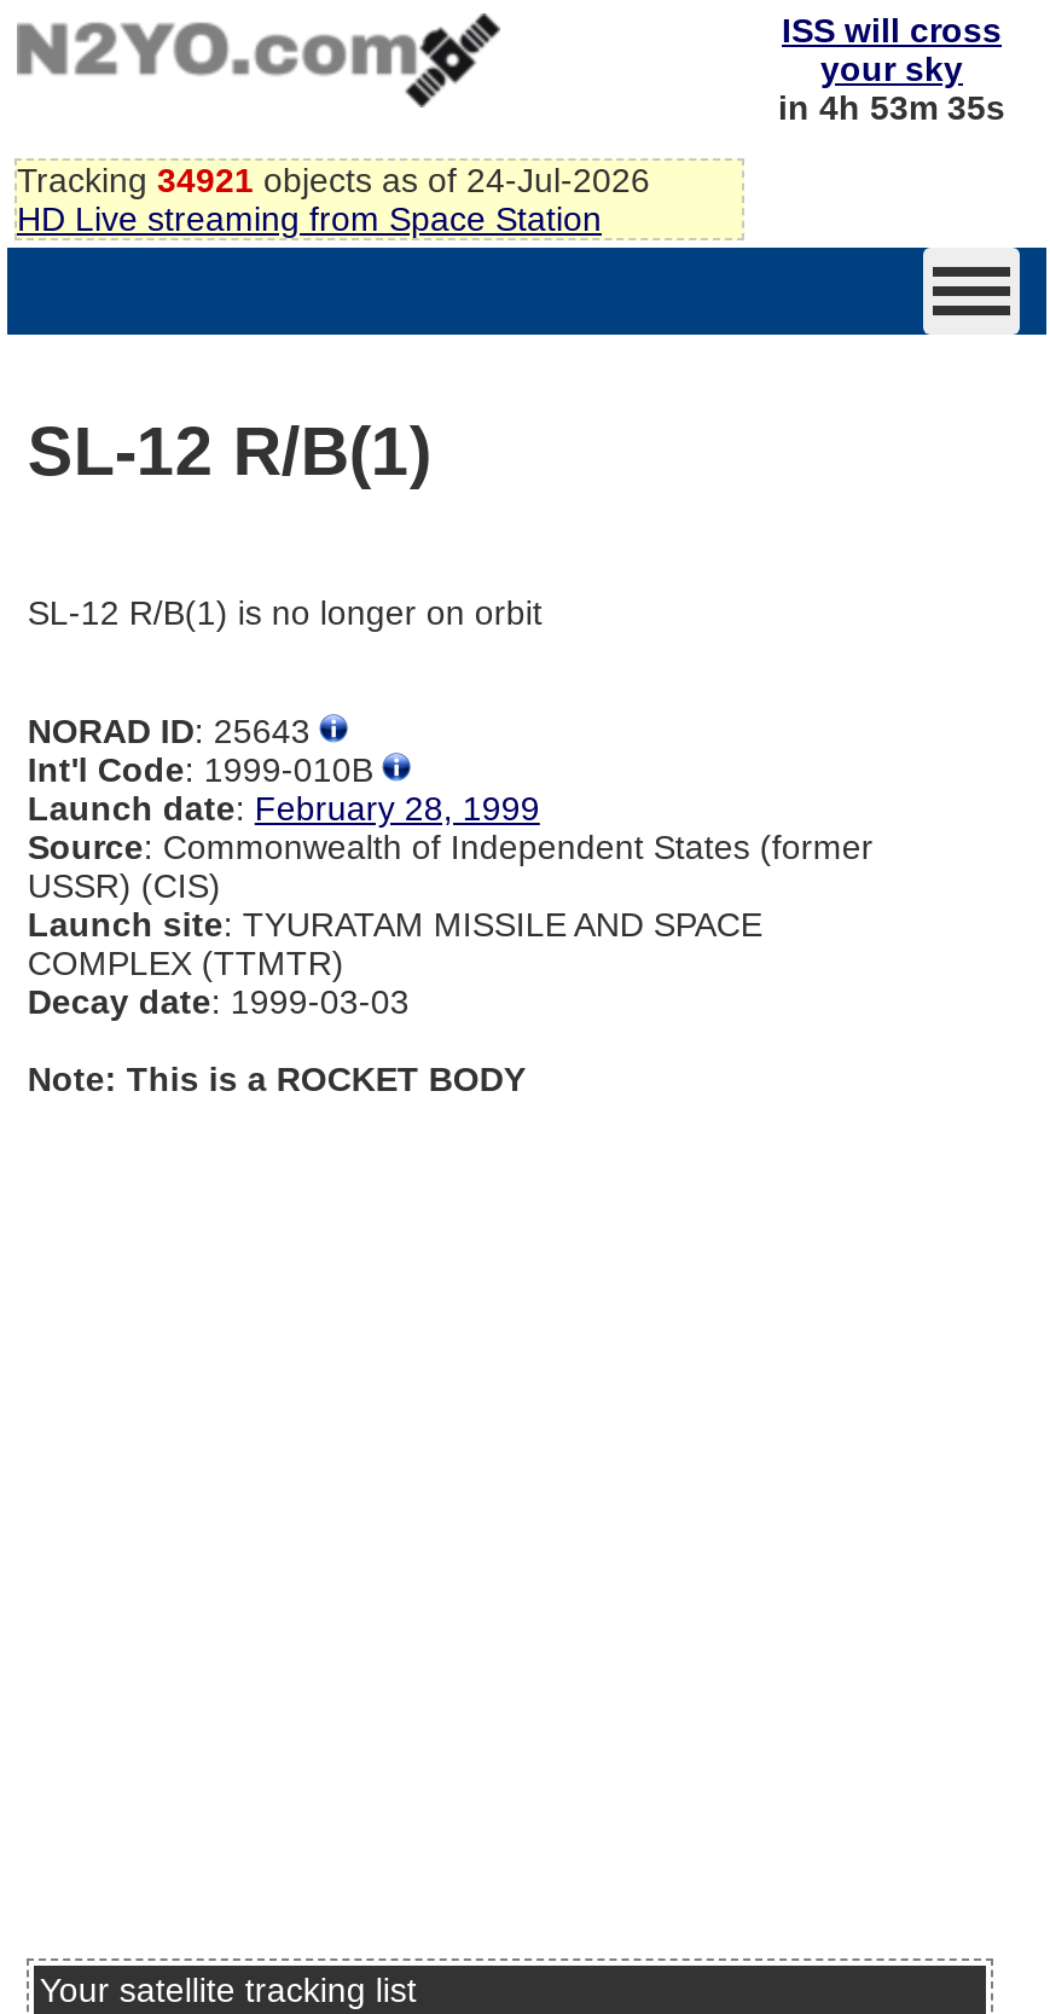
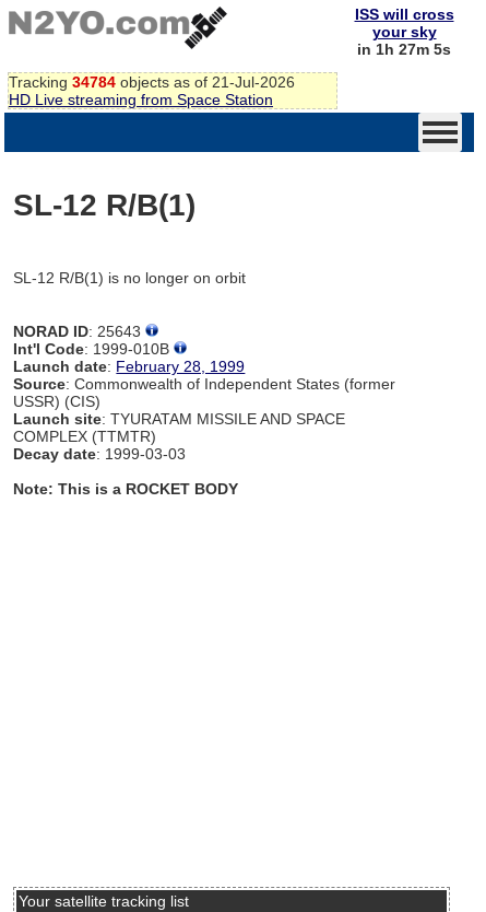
- in 4h 53m 35s
+ in 1h 27m 5s

- Tracking 34921 objects as of 24-Jul-2026
+ Tracking 34784 objects as of 21-Jul-2026
